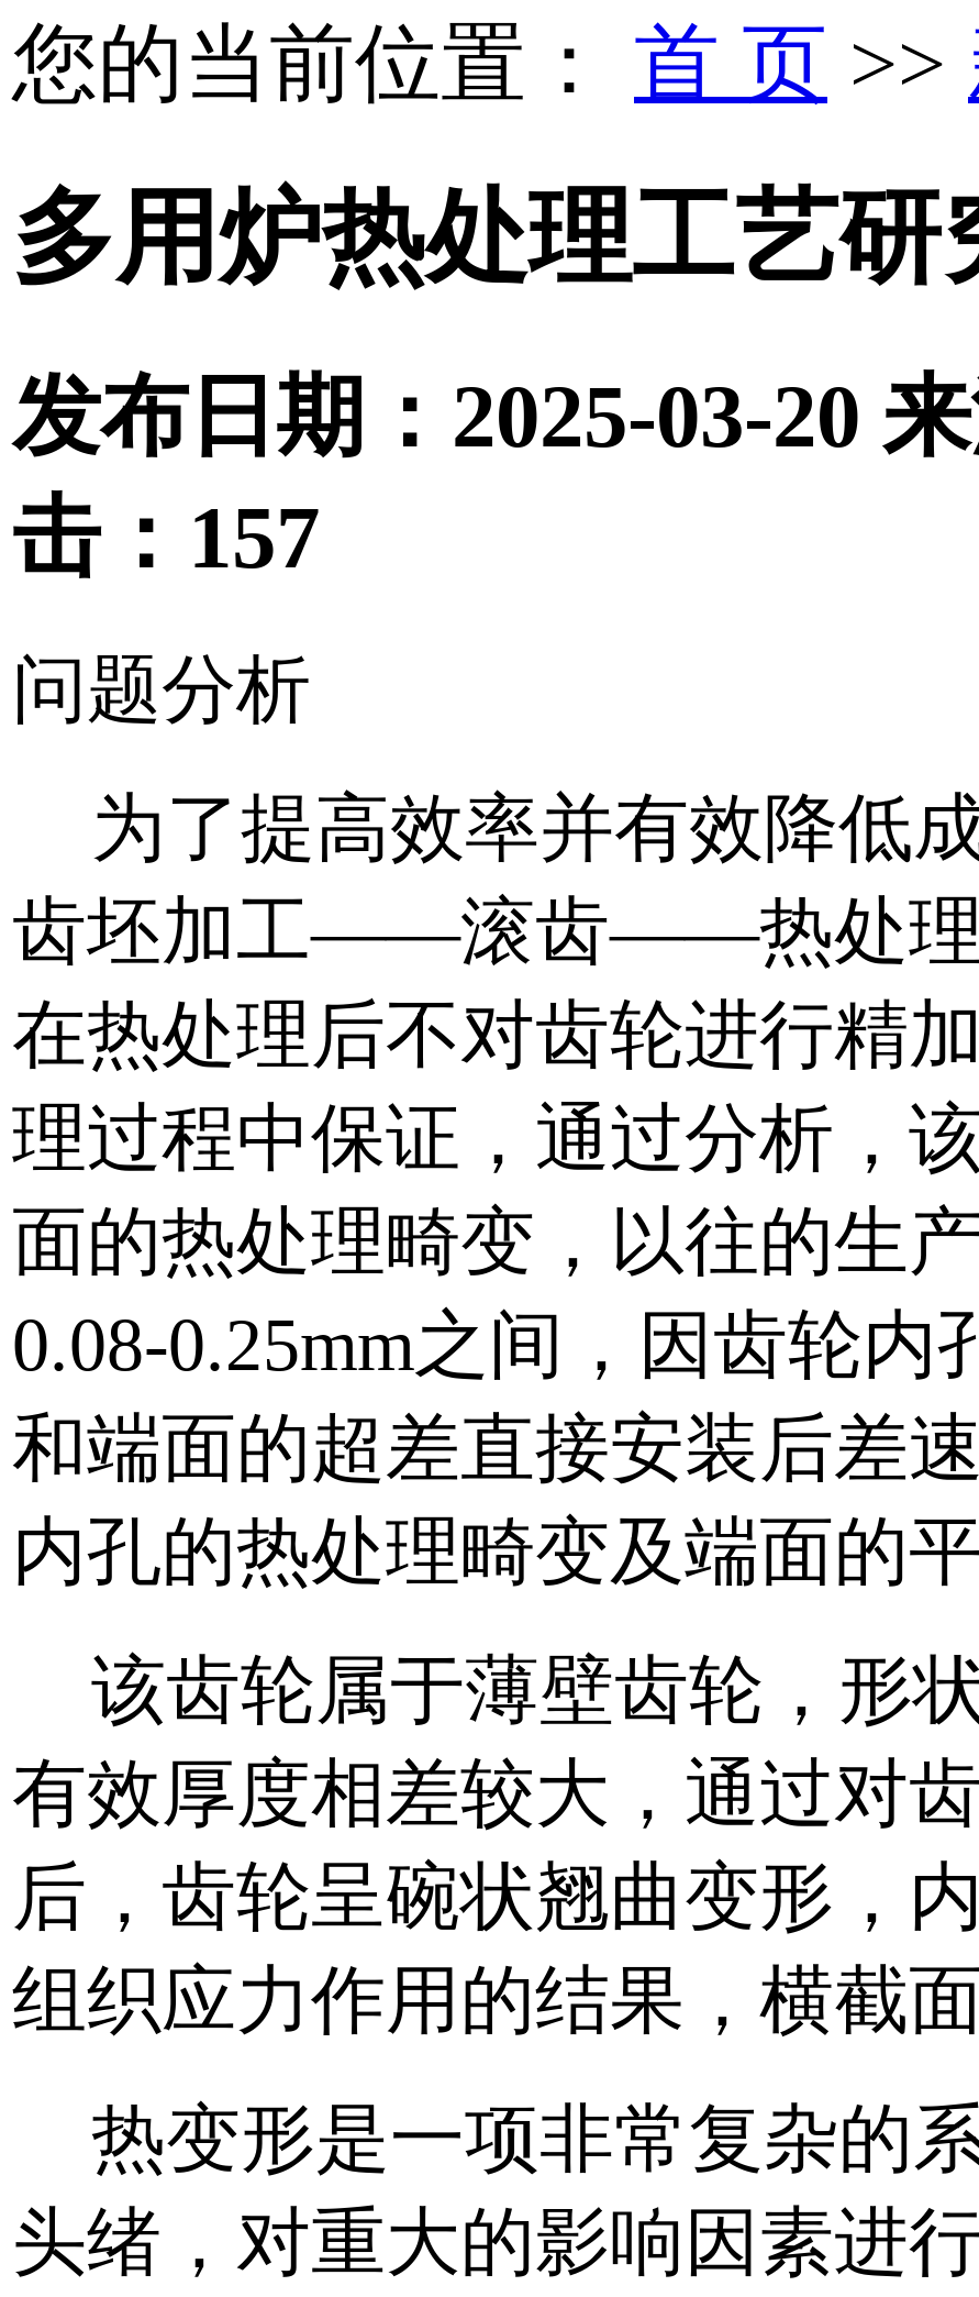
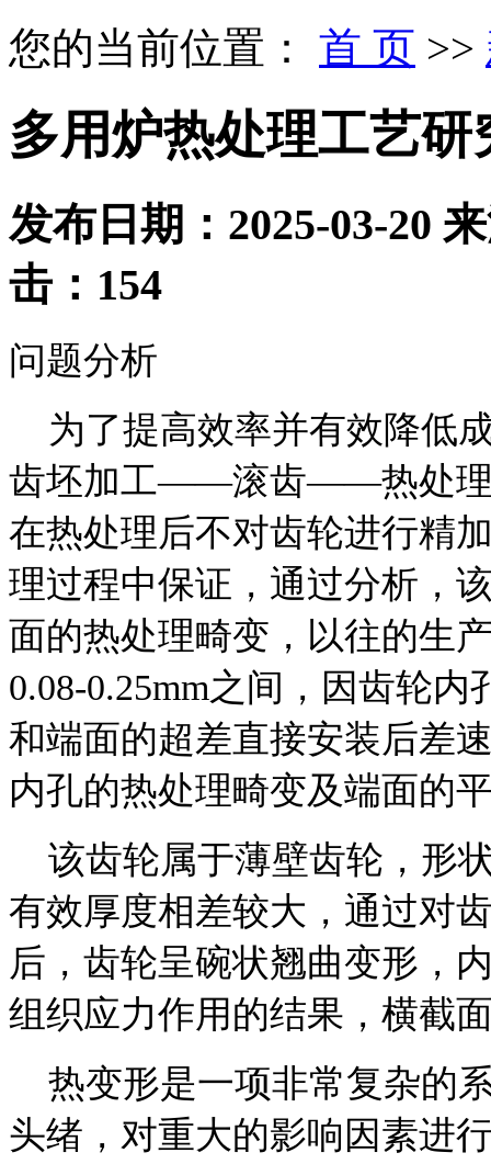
- 击：157
+ 击：154
